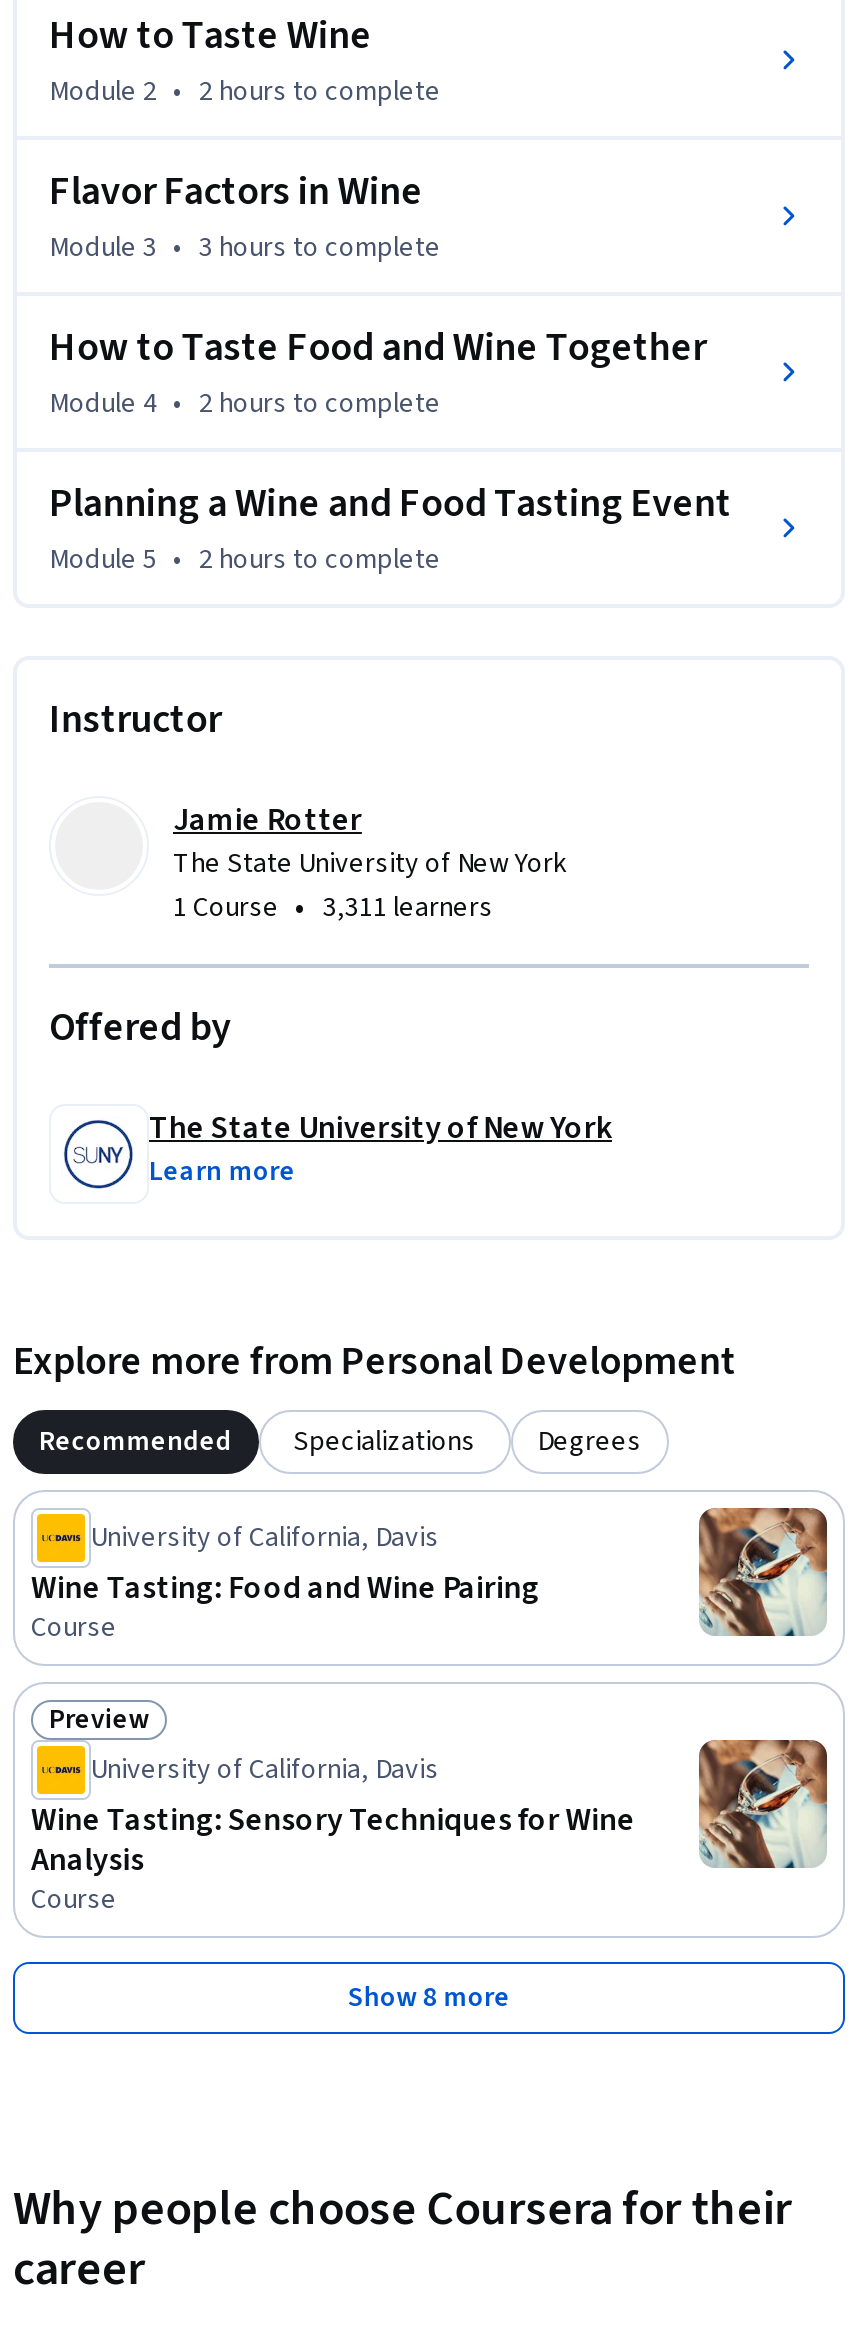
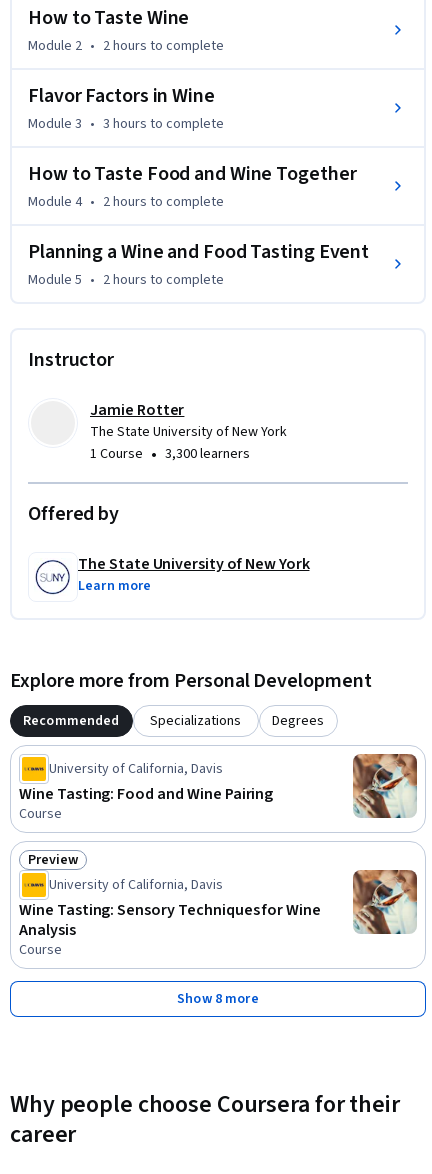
- 1 Course • 3,311 learners
+ 1 Course • 3,300 learners
